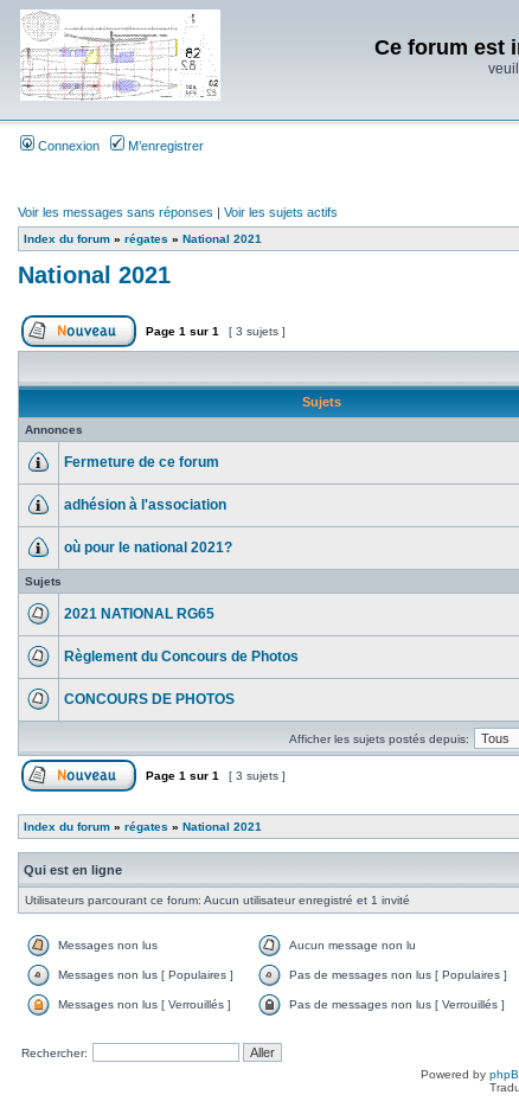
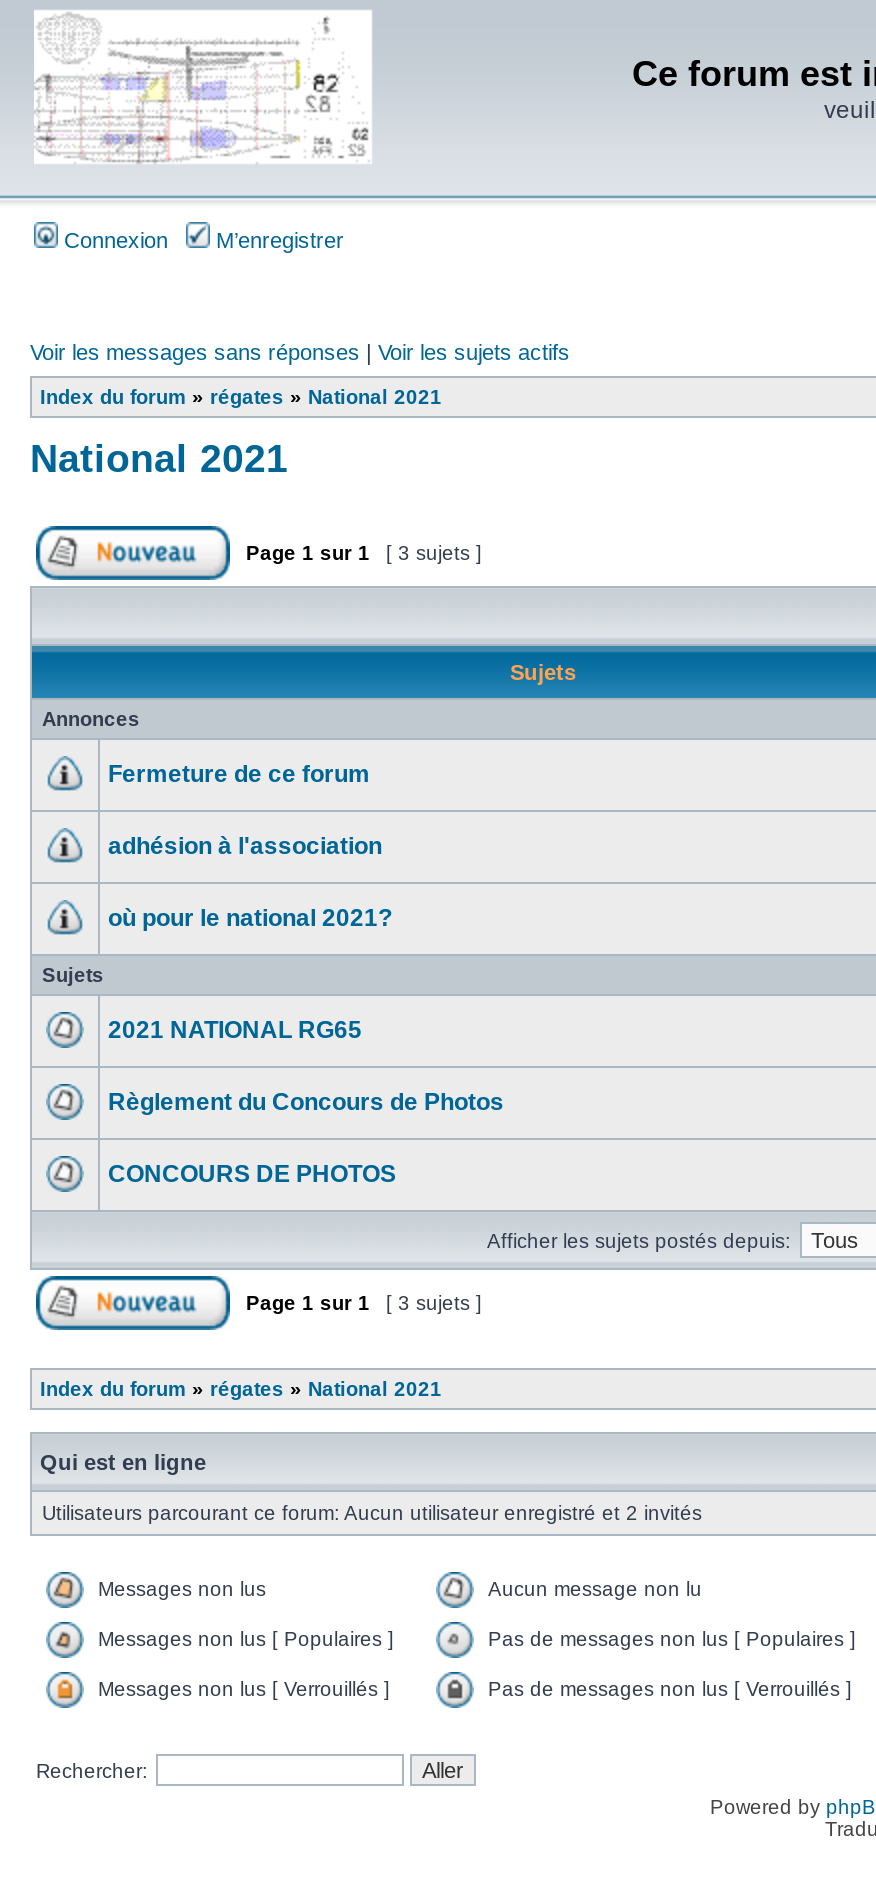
- Utilisateurs parcourant ce forum: Aucun utilisateur enregistré et 1 invité
+ Utilisateurs parcourant ce forum: Aucun utilisateur enregistré et 2 invités
